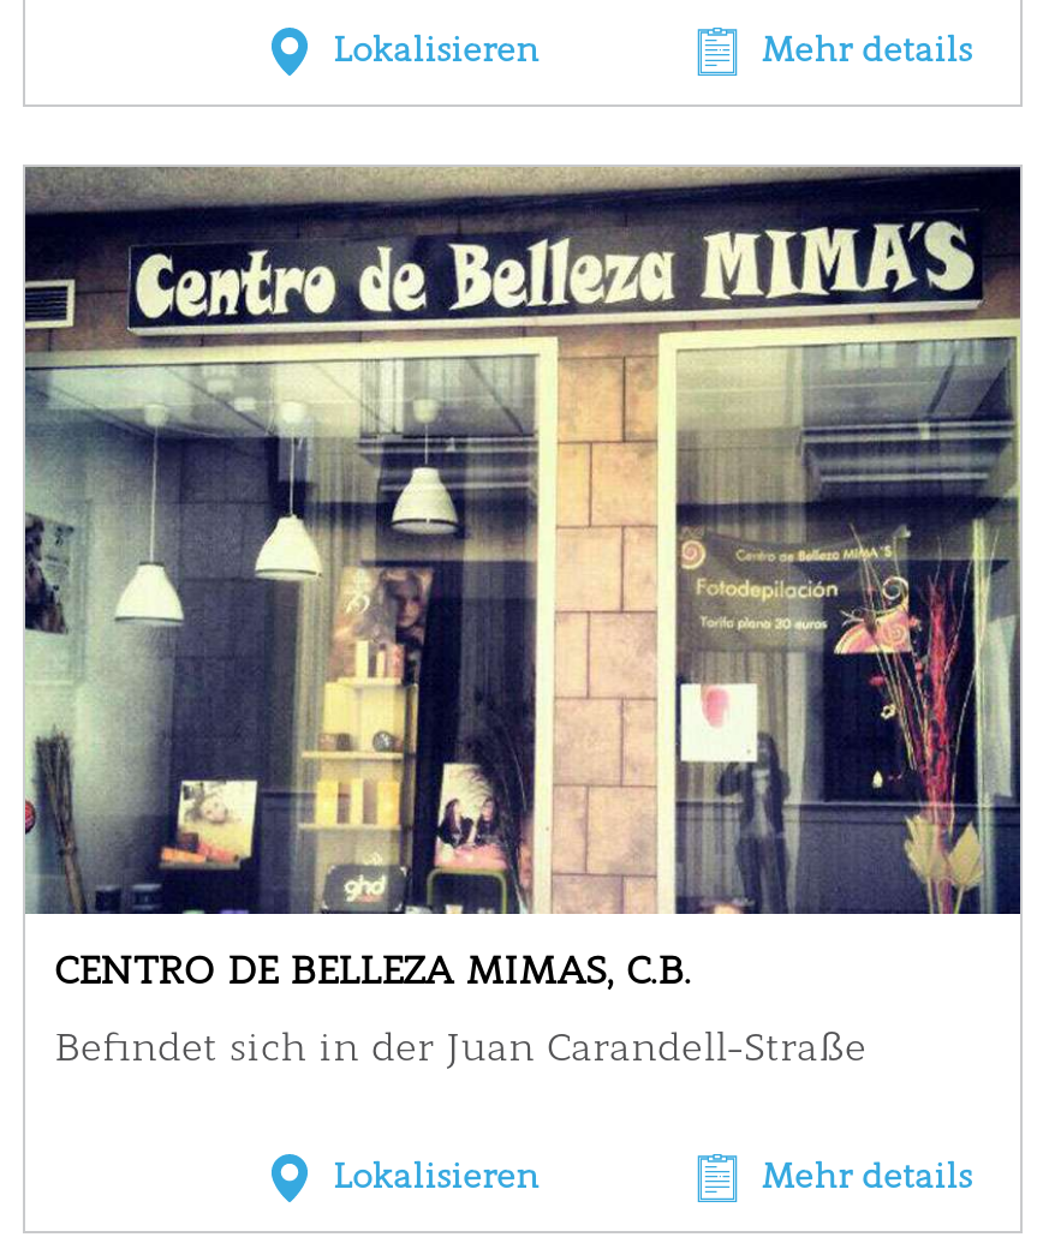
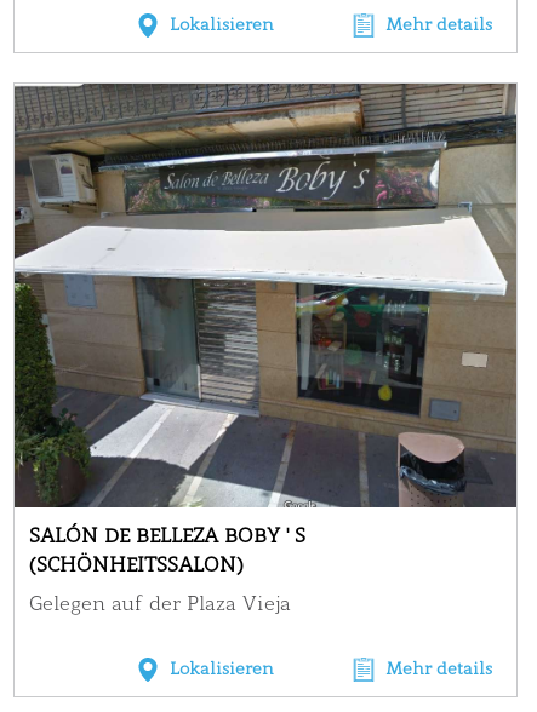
- [image]
- CENTRO DE BELLEZA MIMAS, C.B.
+ [image]
+ SALÓN DE BELLEZA BOBY ' S
+ (SCHÖNHEITSSALON)

- Befindet sich in der Juan Carandell-Straße
+ Gelegen auf der Plaza Vieja
